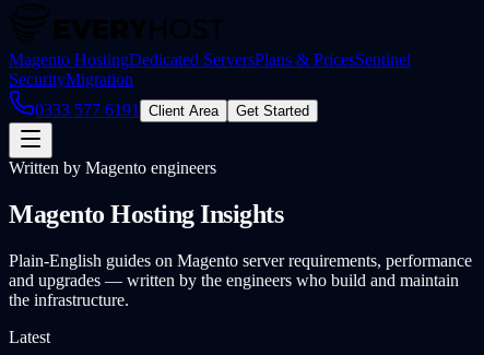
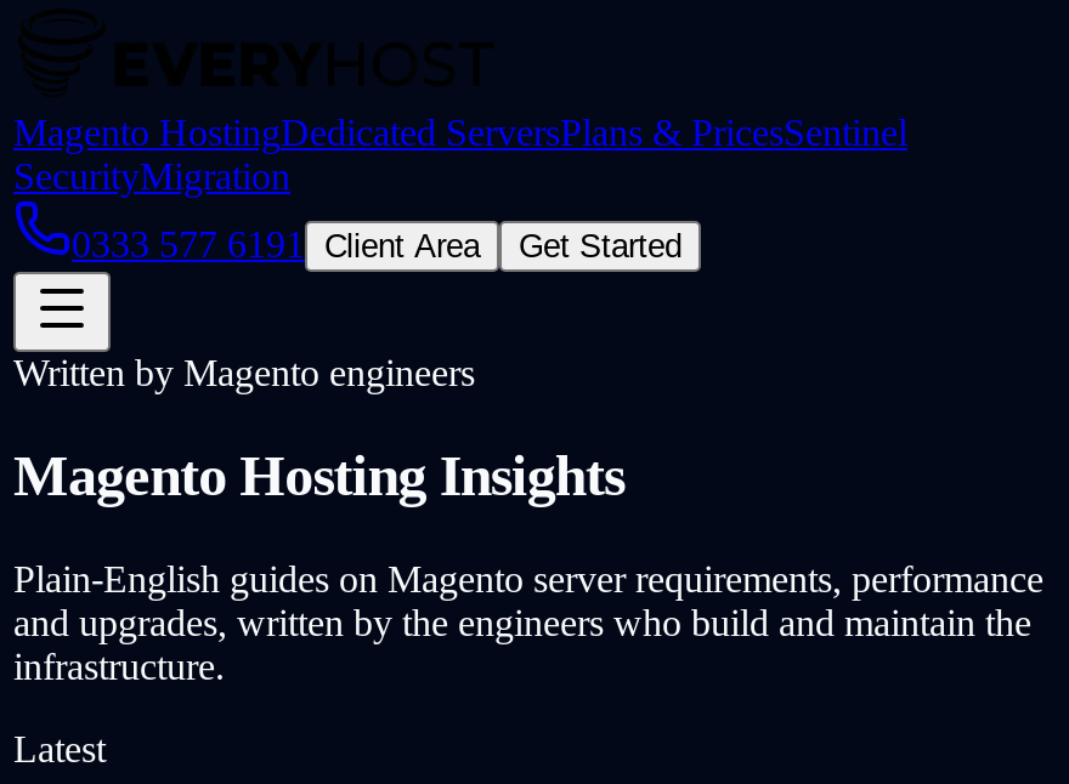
- and upgrades — written by the engineers who build and maintain
- the infrastructure.
+ and upgrades, written by the engineers who build and maintain the
+ infrastructure.
